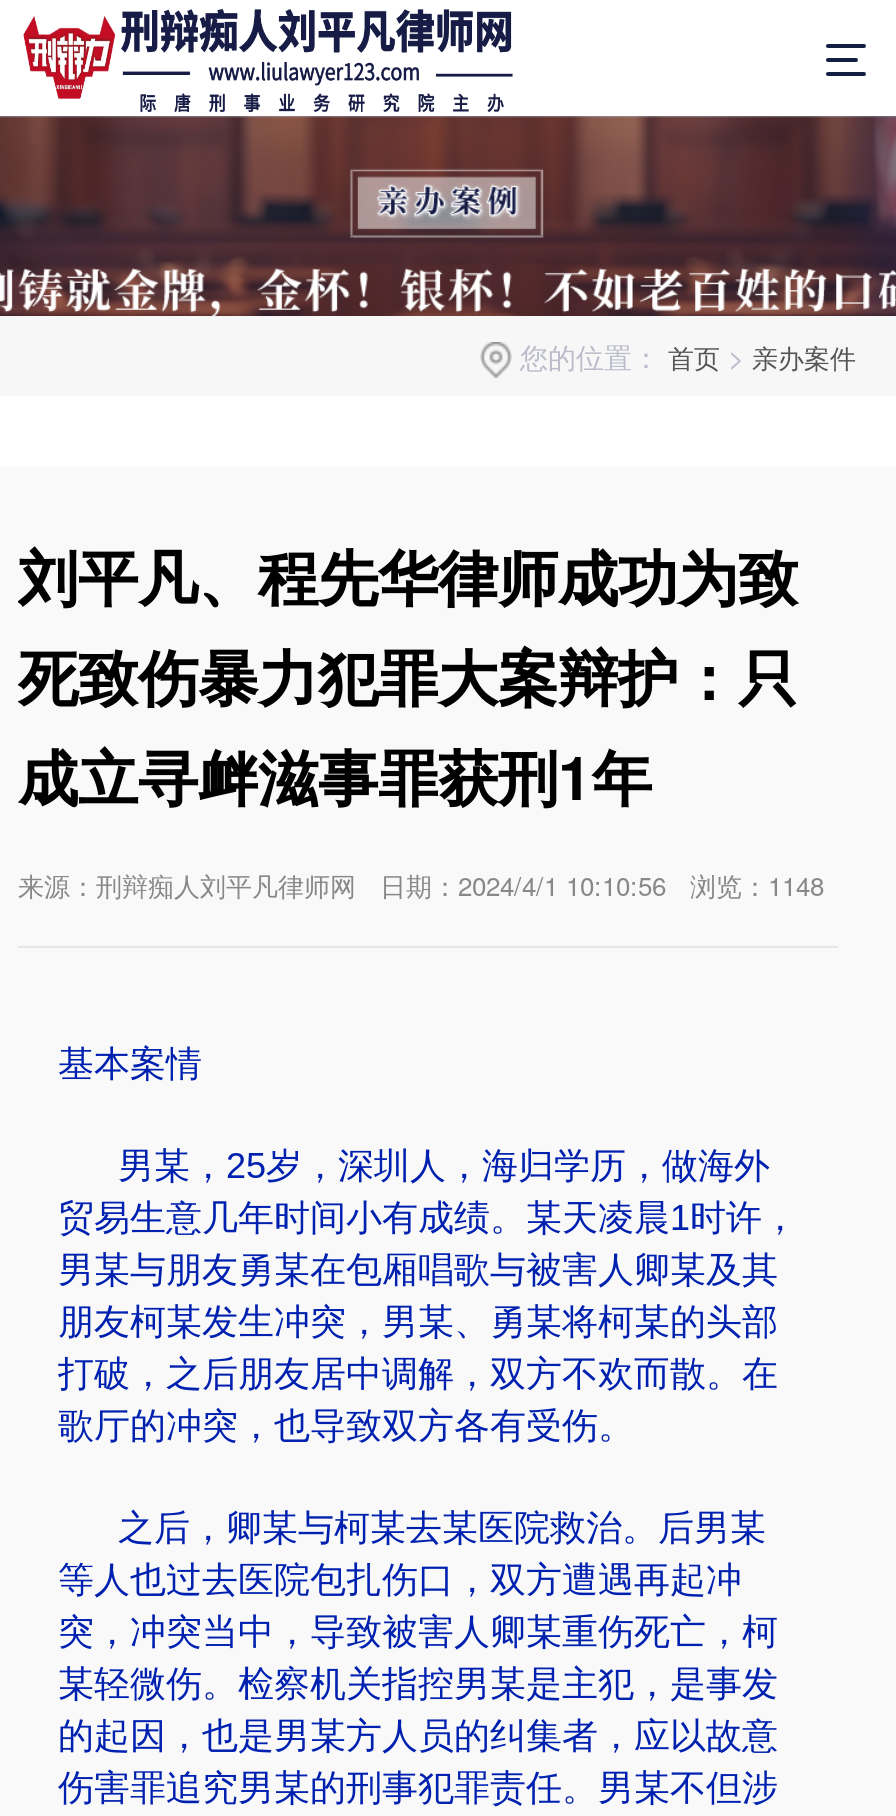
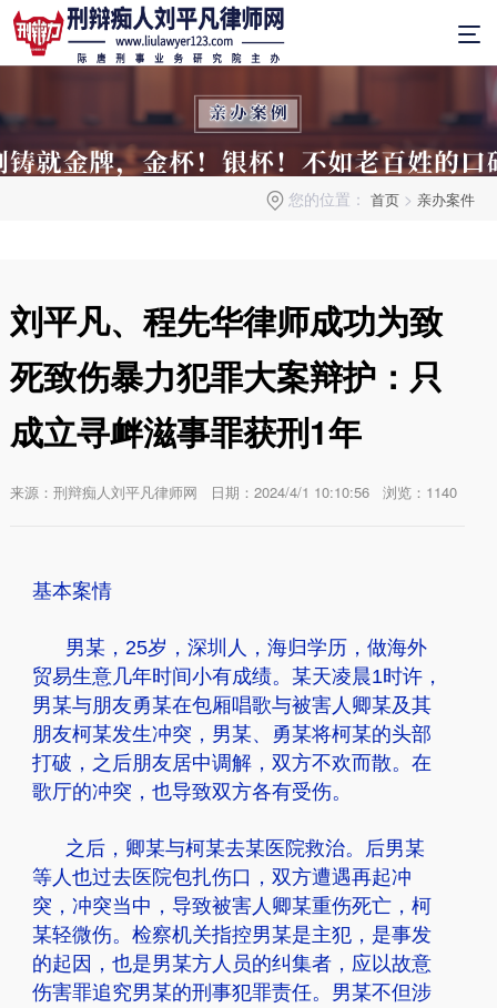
- 来源：刑辩痴人刘平凡律师网 日期：2024/4/1 10:10:56 浏览：1148
+ 来源：刑辩痴人刘平凡律师网 日期：2024/4/1 10:10:56 浏览：1140
